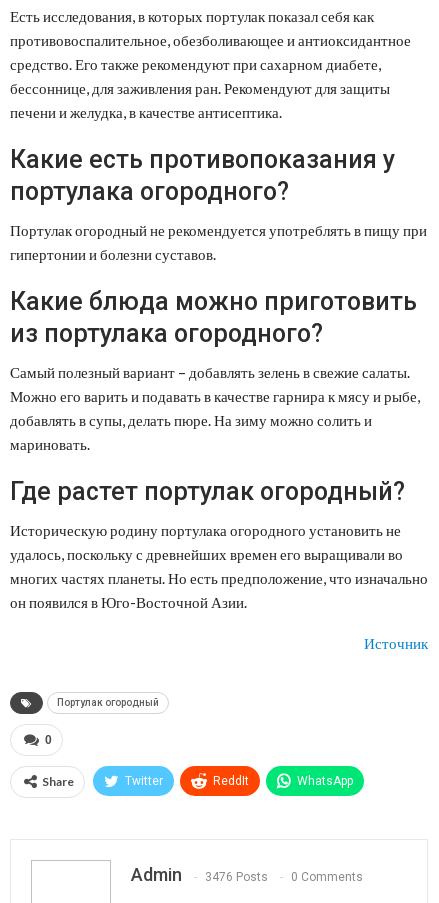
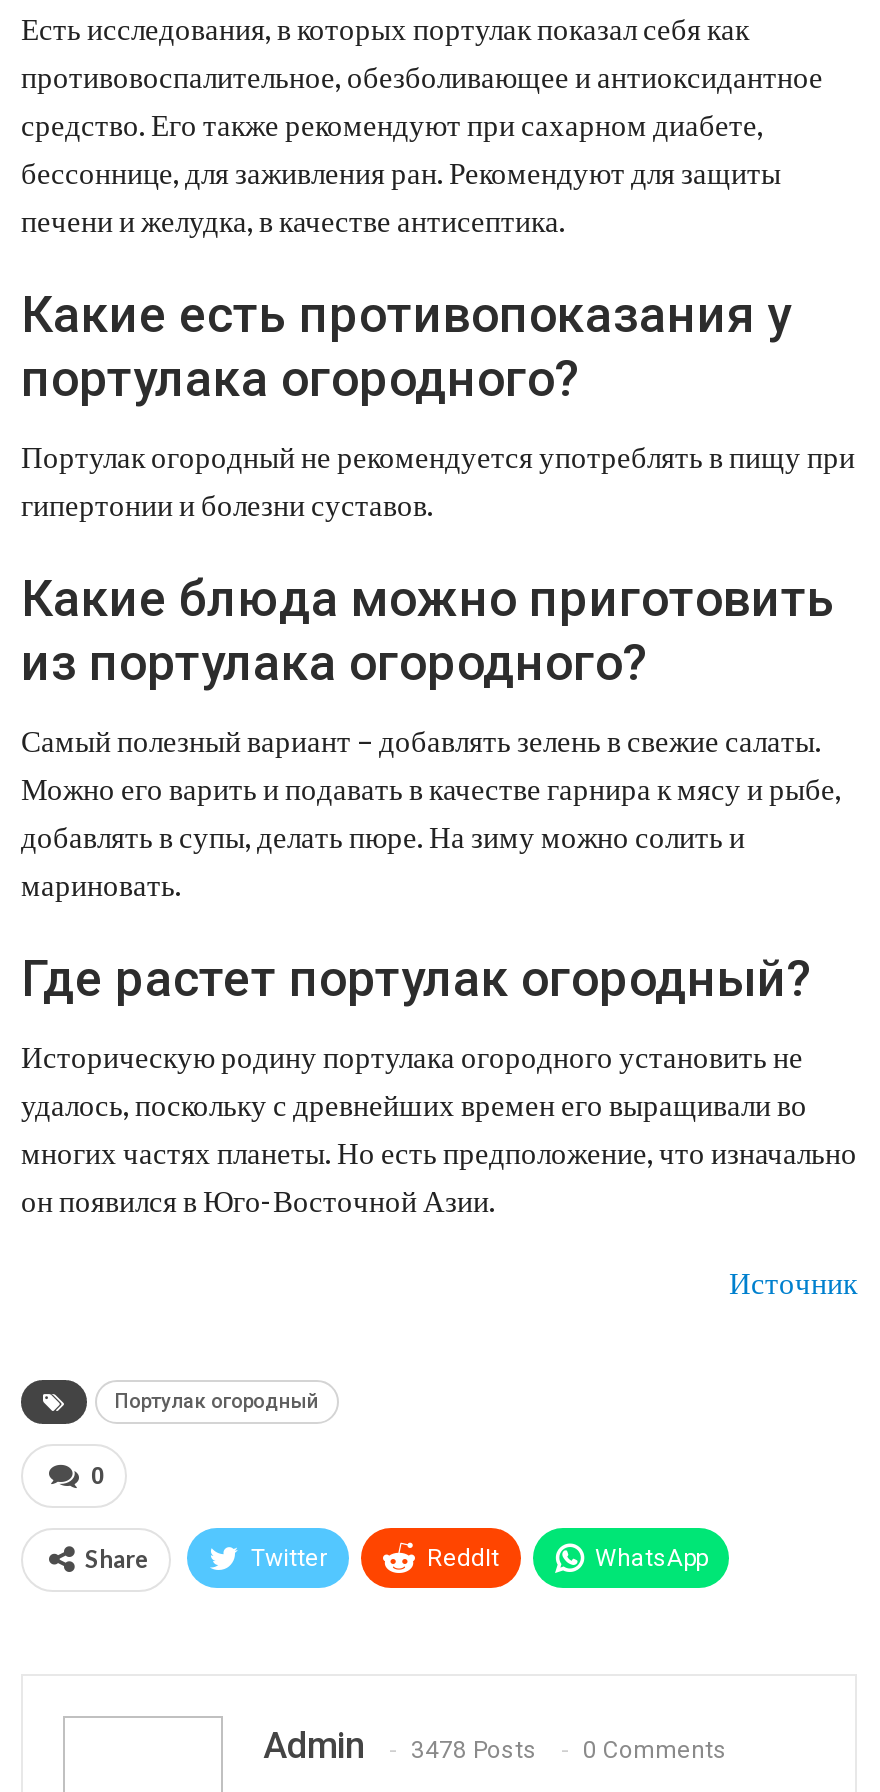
- Admin 3476 Posts 0 Comments
+ Admin 3478 Posts 0 Comments
